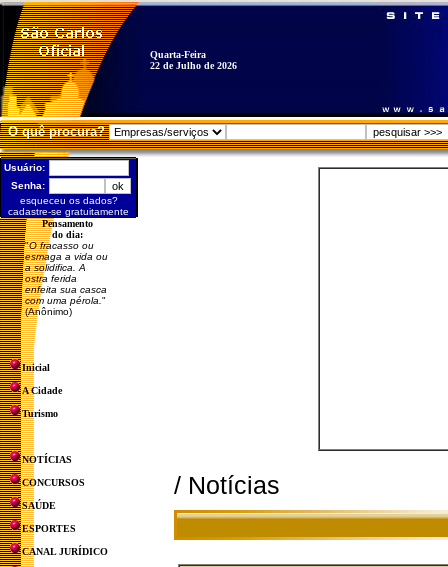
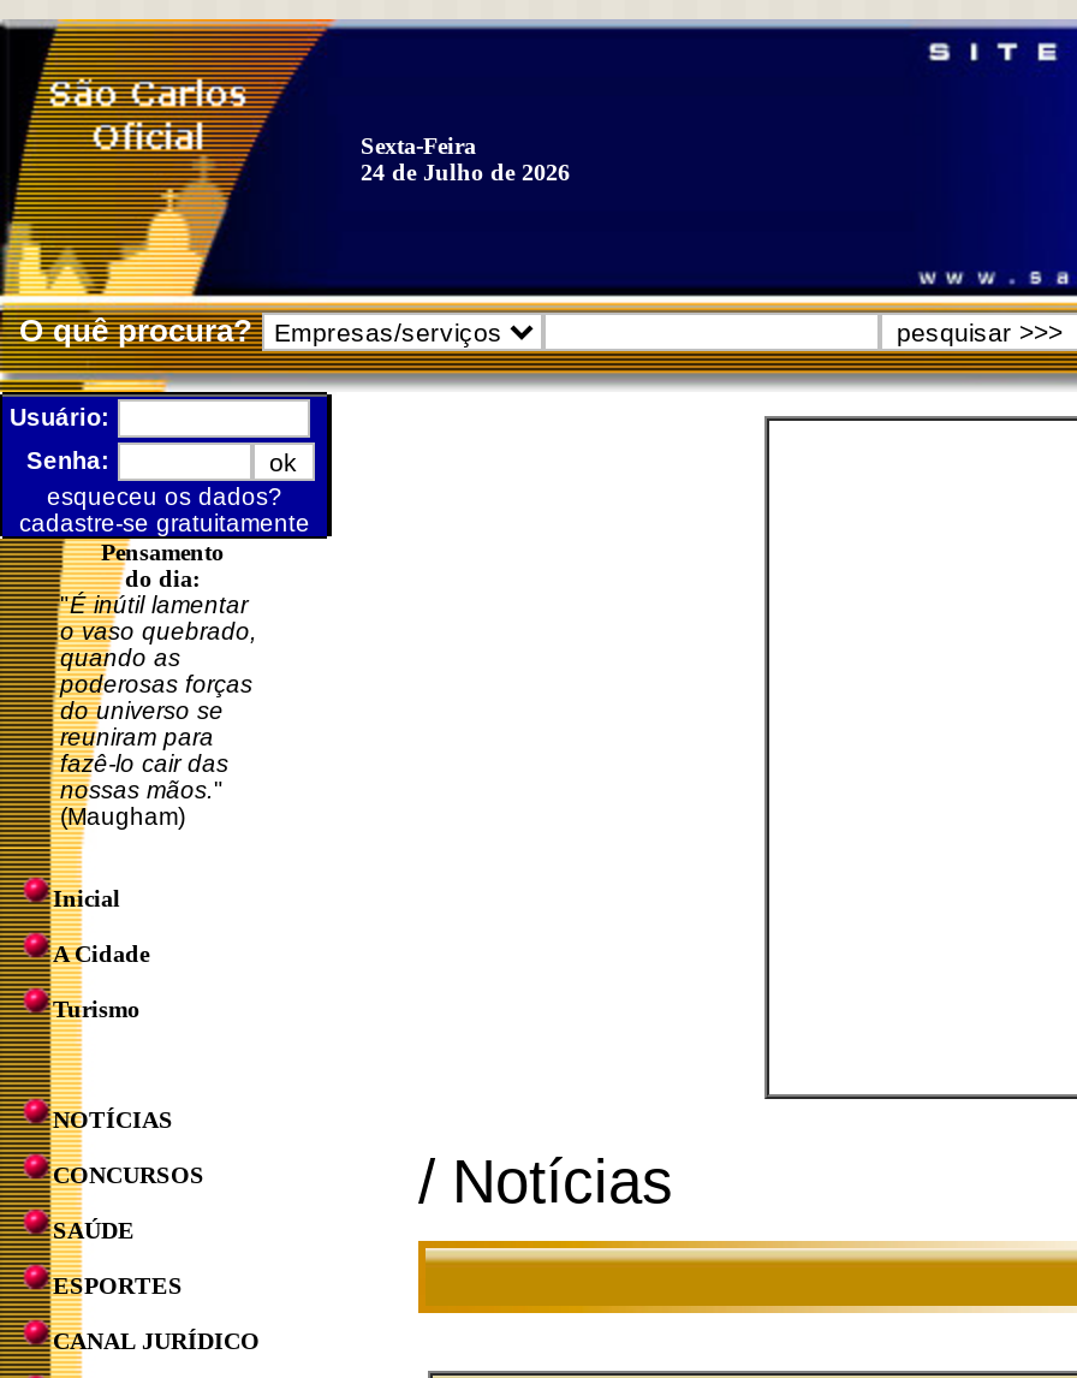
- Quarta-Feira
- 22 de Julho de 2026
+ Sexta-Feira
+ 24 de Julho de 2026

- "O fracasso ou
- esmaga a vida ou
- a solidifica. A
- ostra ferida
- enfeita sua casca
- com uma pérola."
- (Anônimo)
+ "É inútil lamentar
+ o vaso quebrado,
+ quando as
+ poderosas forças
+ do universo se
+ reuniram para
+ fazê-lo cair das
+ nossas mãos. "
+ (Maugham)
